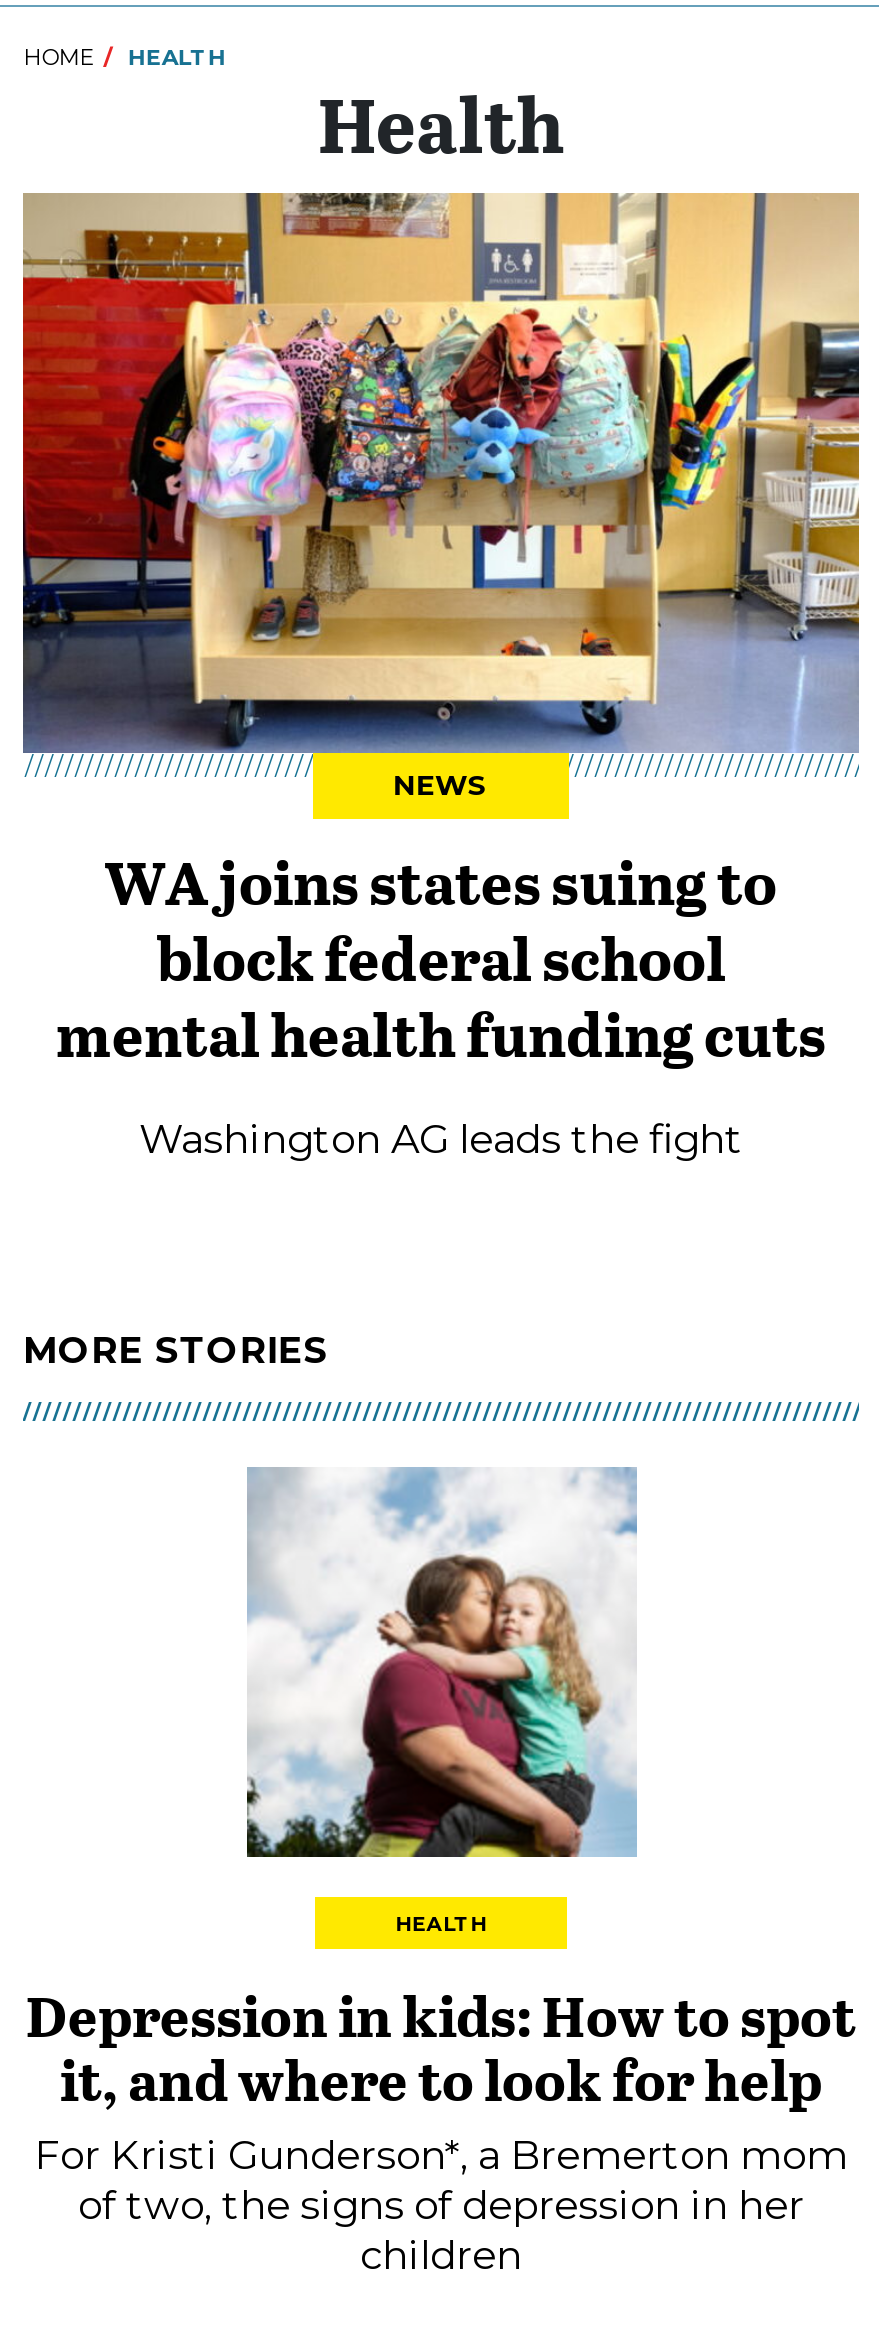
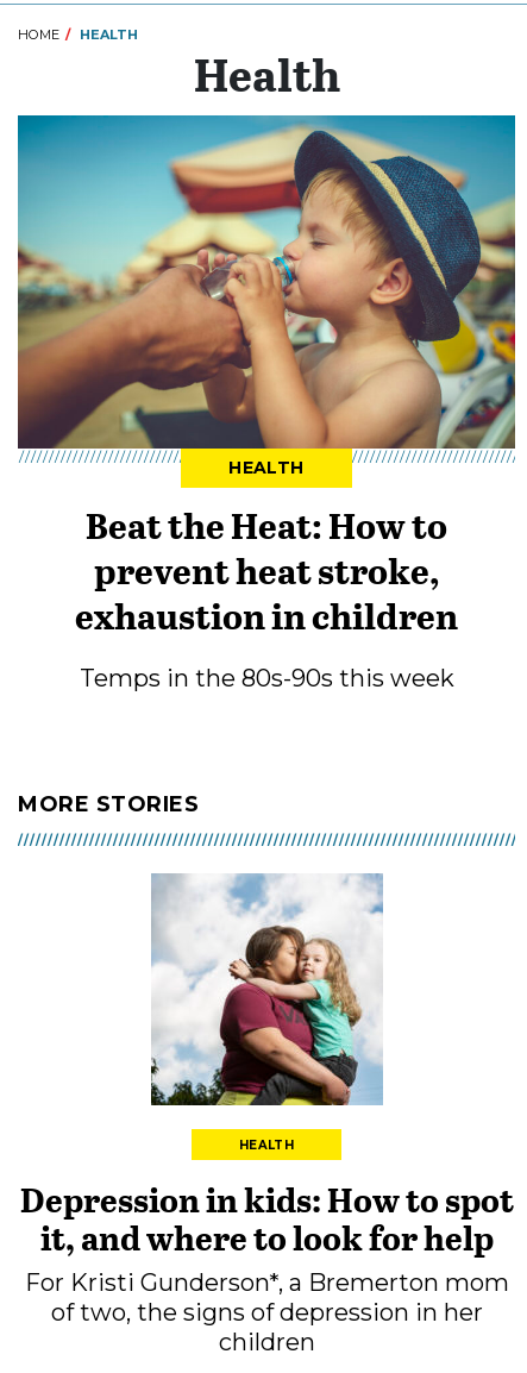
- [image]
- NEWS
- WA joins states suing to
- block federal school
- mental health funding cuts
+ [image]
+ HEALTH
+ Beat the Heat: How to
+ prevent heat stroke,
+ exhaustion in children

- Washington AG leads the fight
+ Temps in the 80s-90s this week
